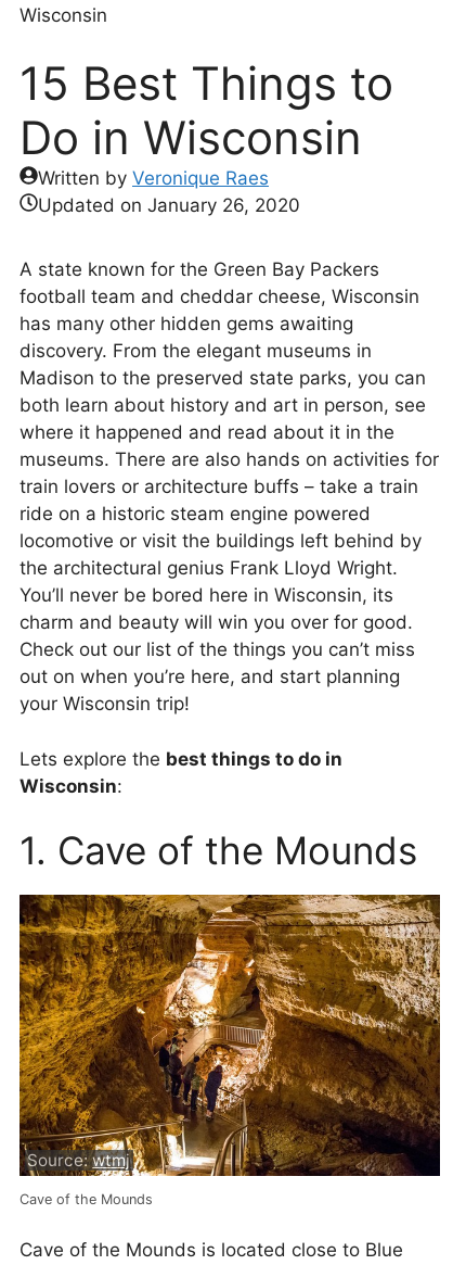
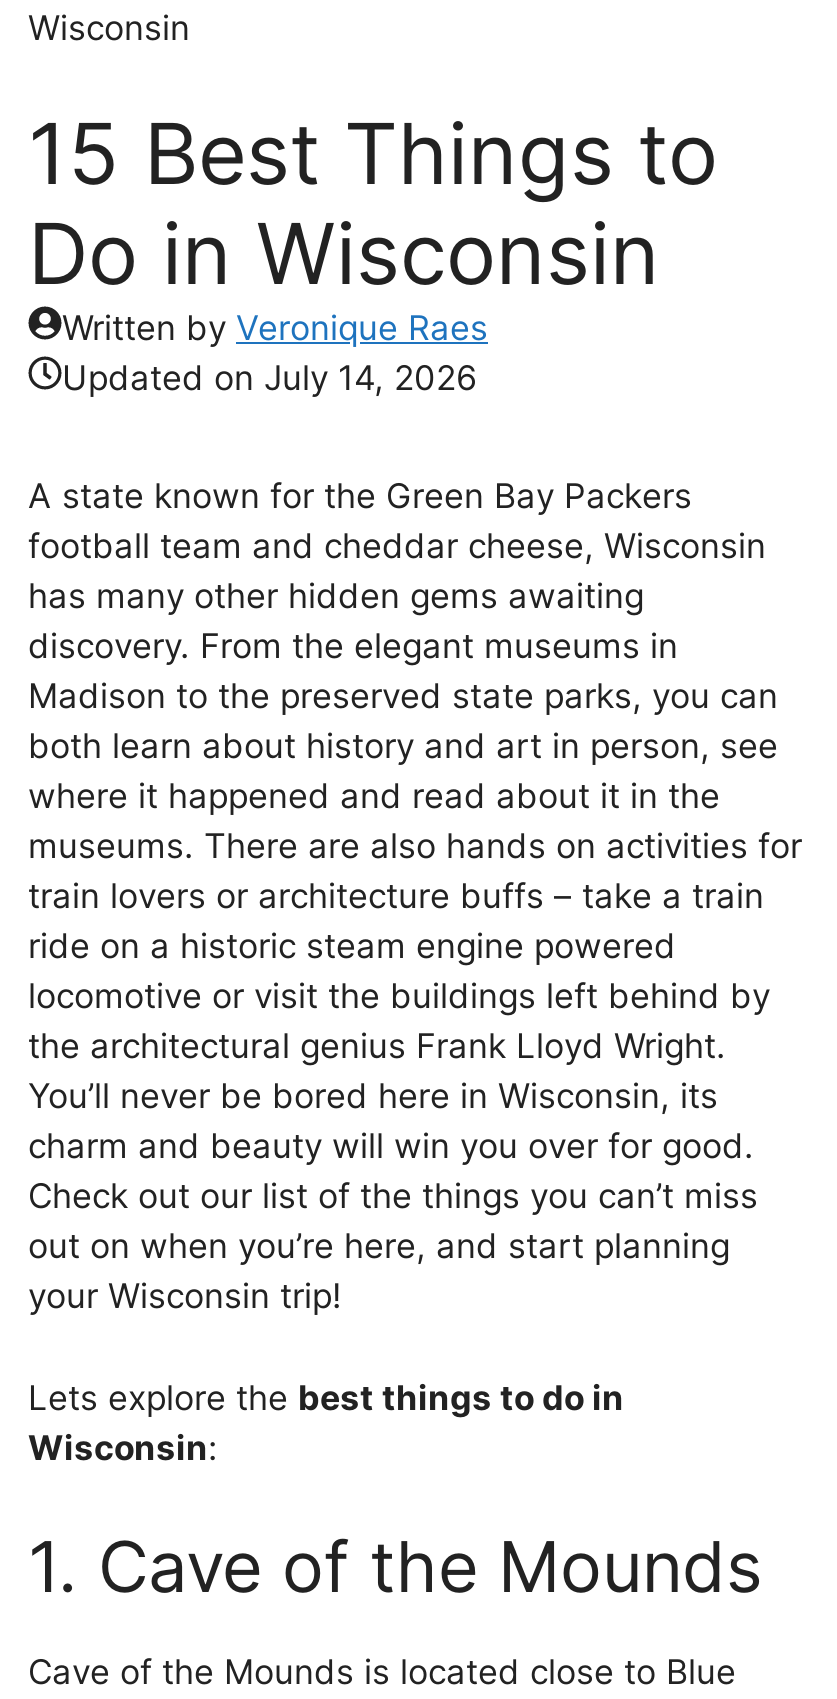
- Updated on January 26, 2020
+ Updated on July 14, 2026

- [image]
- Source: wtmj
- Cave of the Mounds
